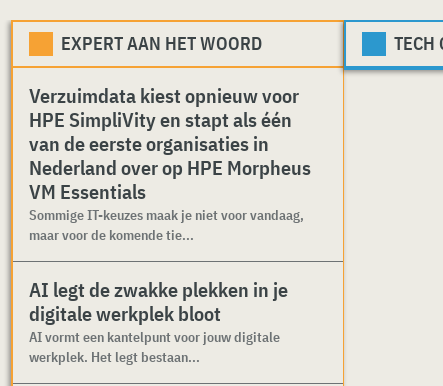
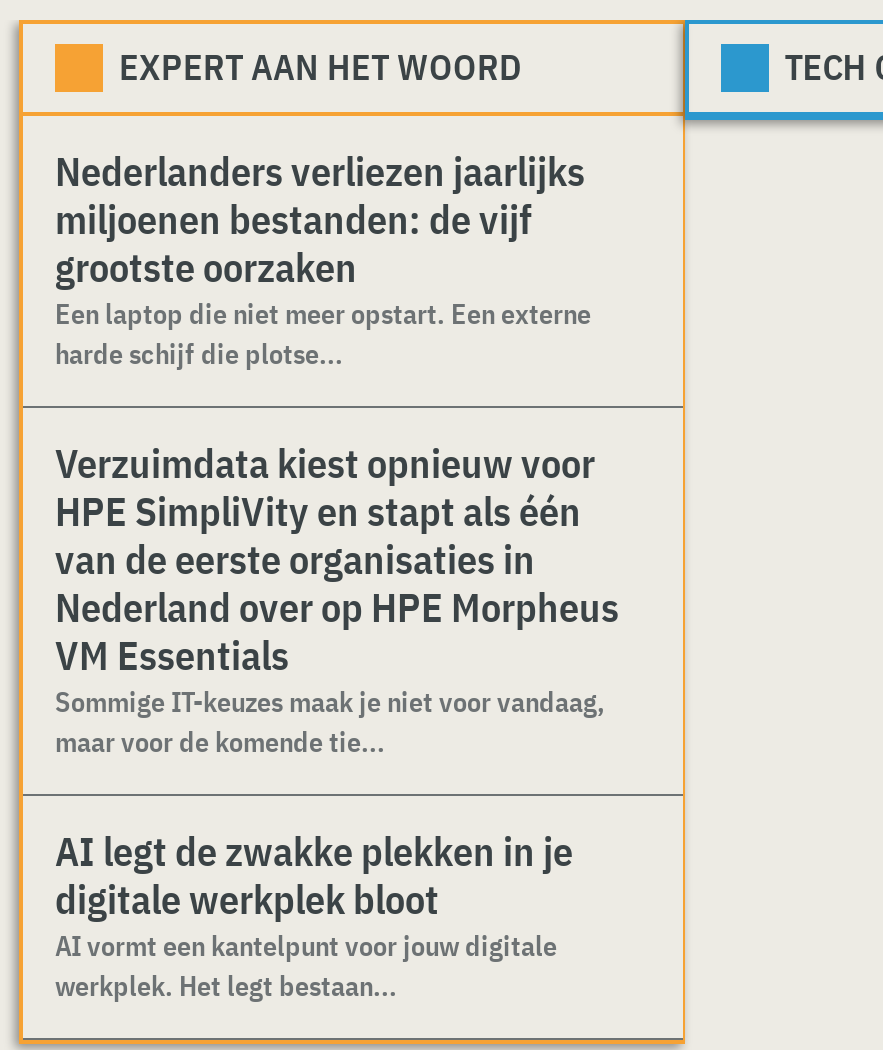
+ Nederlanders verliezen jaarlijks
+ miljoenen bestanden: de vijf
+ grootste oorzaken
+ Een laptop die niet meer opstart. Een externe
+ harde schijf die plotse...
